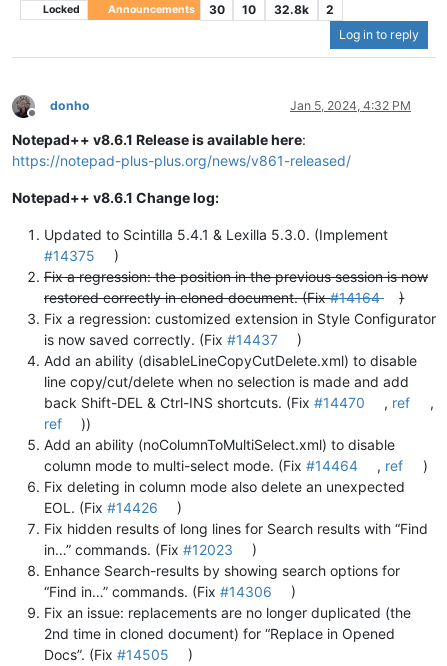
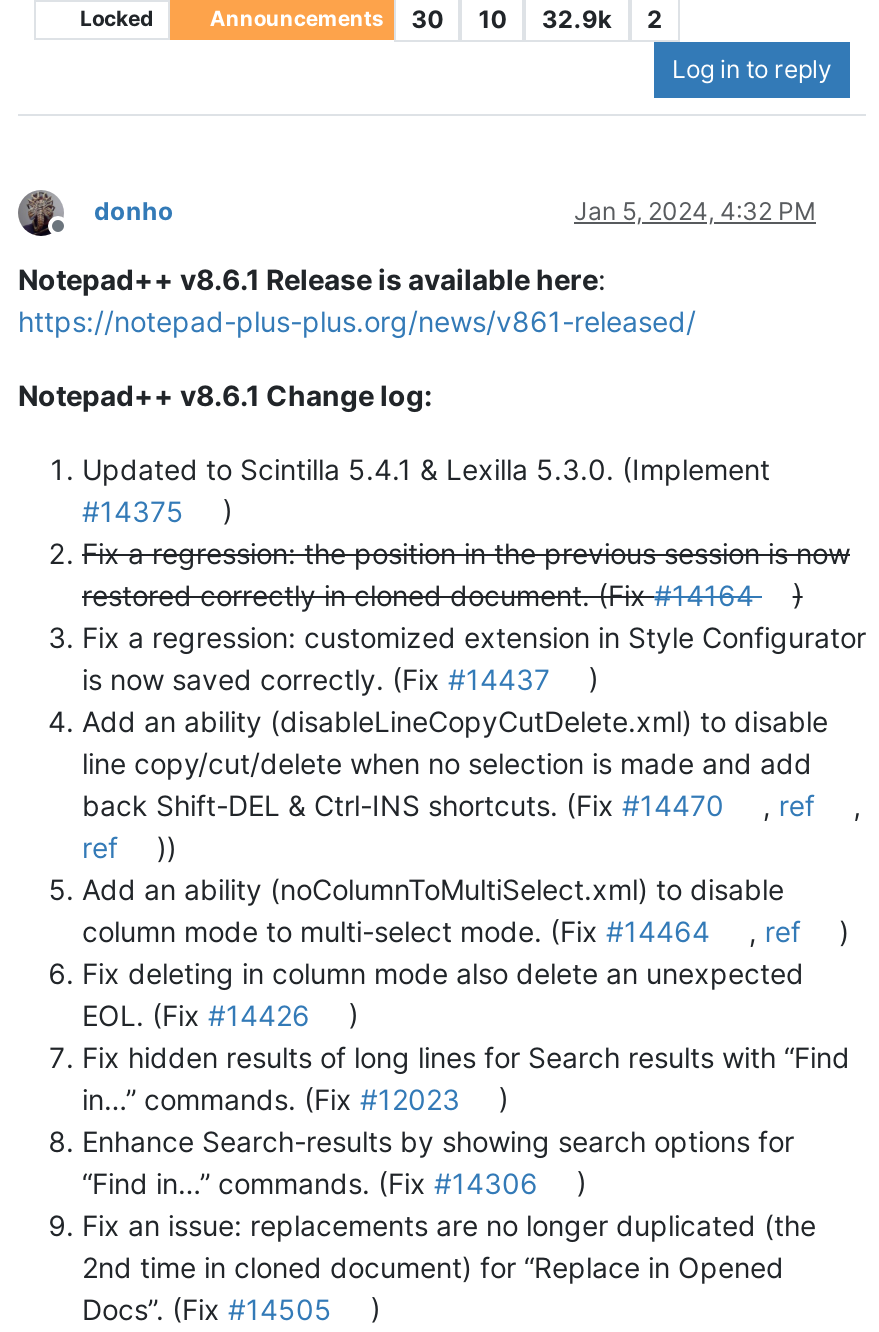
- Locked Announcements 30 10 32.8k 2
+ Locked Announcements 30 10 32.9k 2
